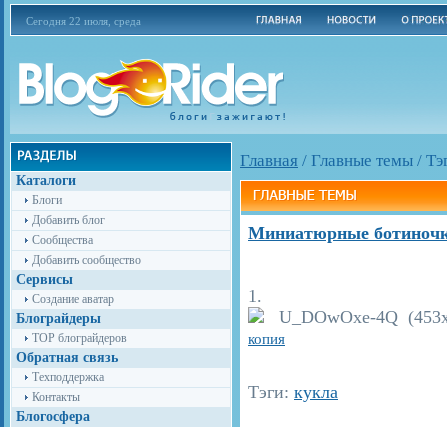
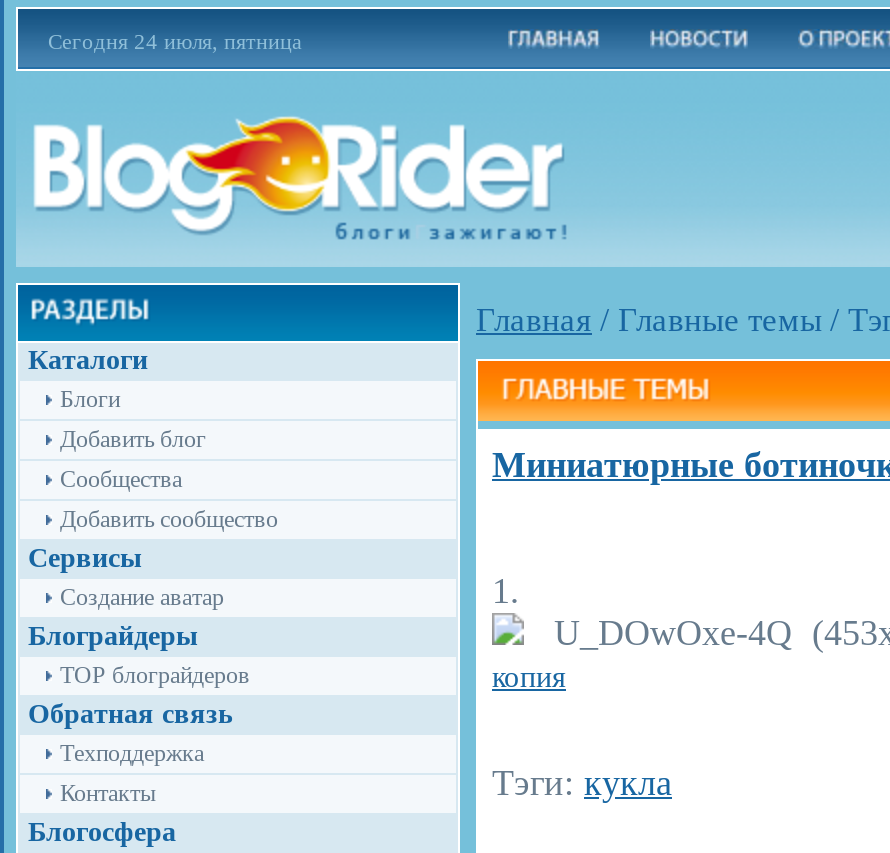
- Сегодня 22 июля, среда
+ Сегодня 24 июля, пятница
